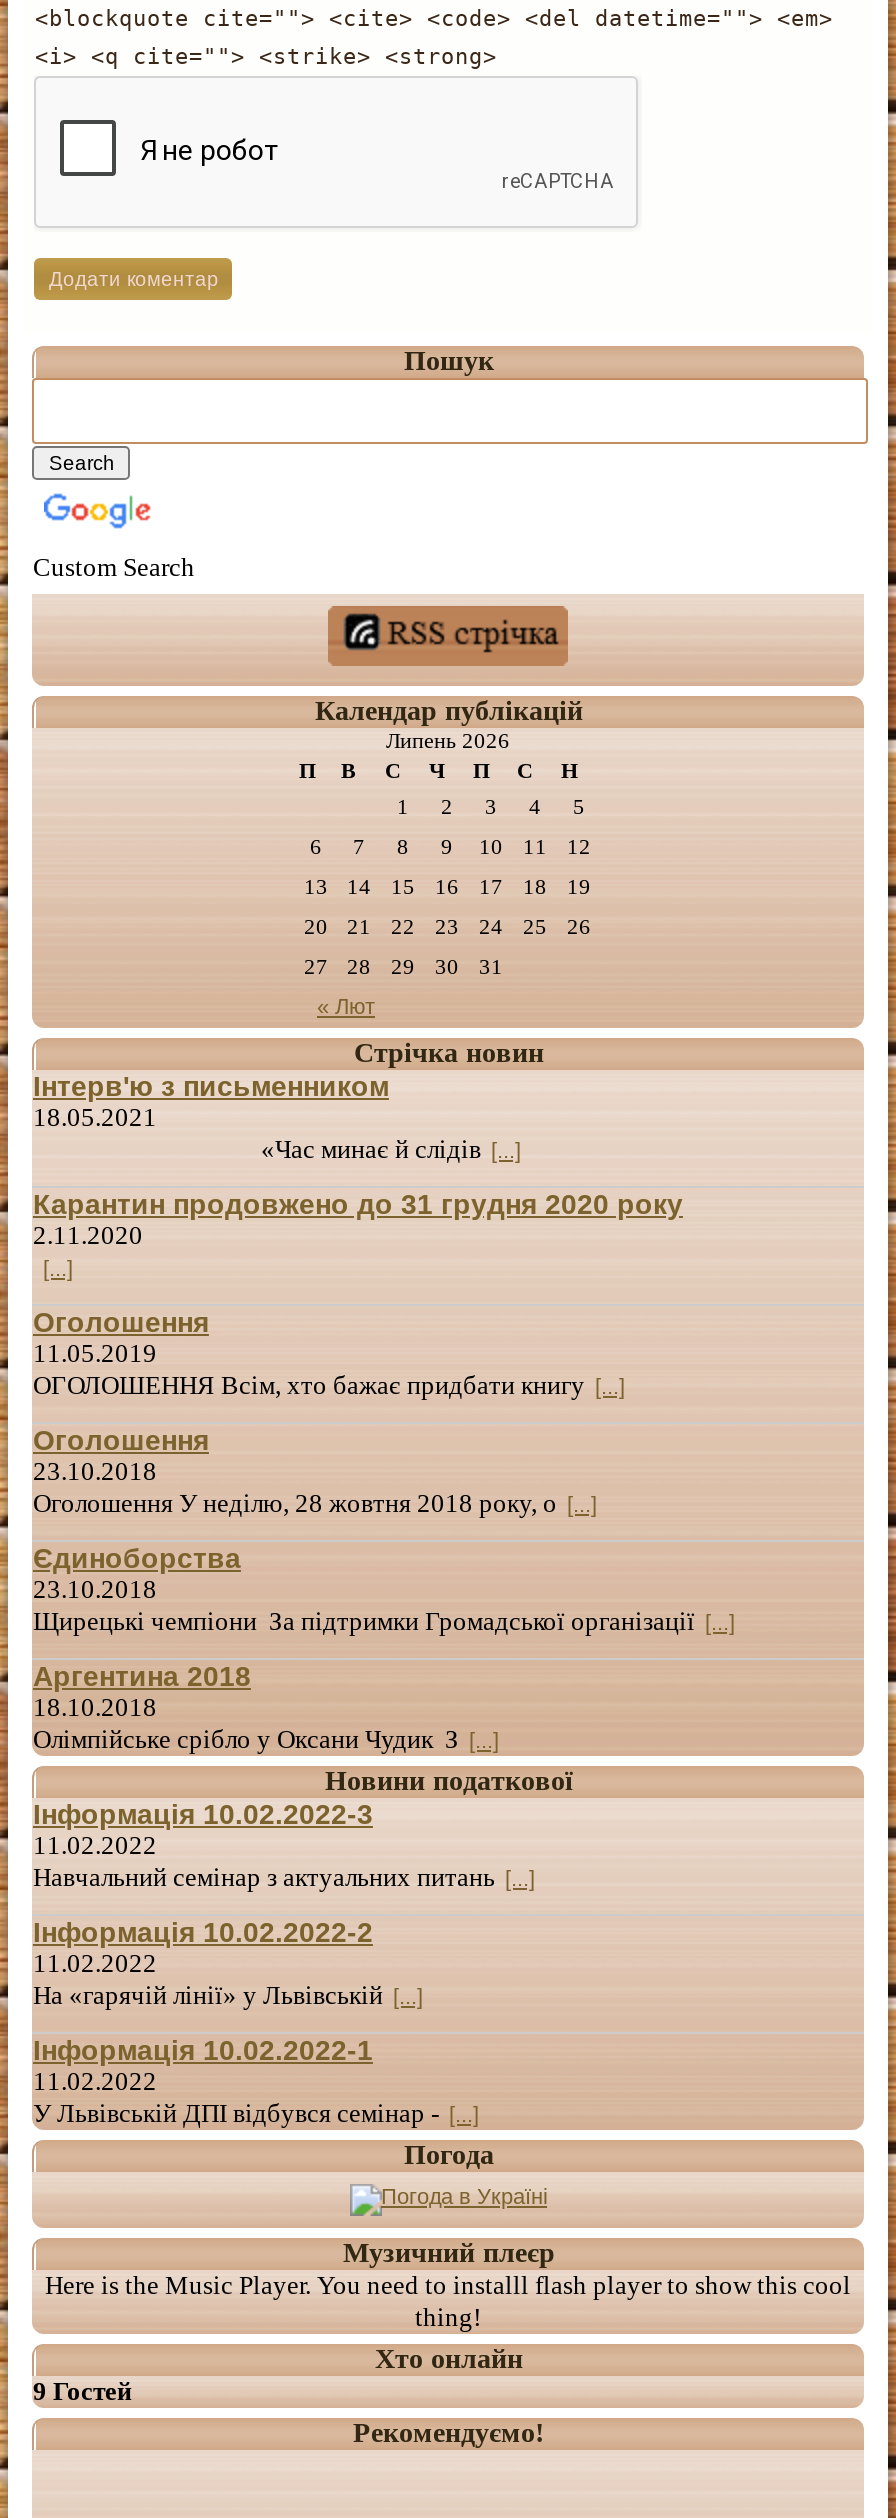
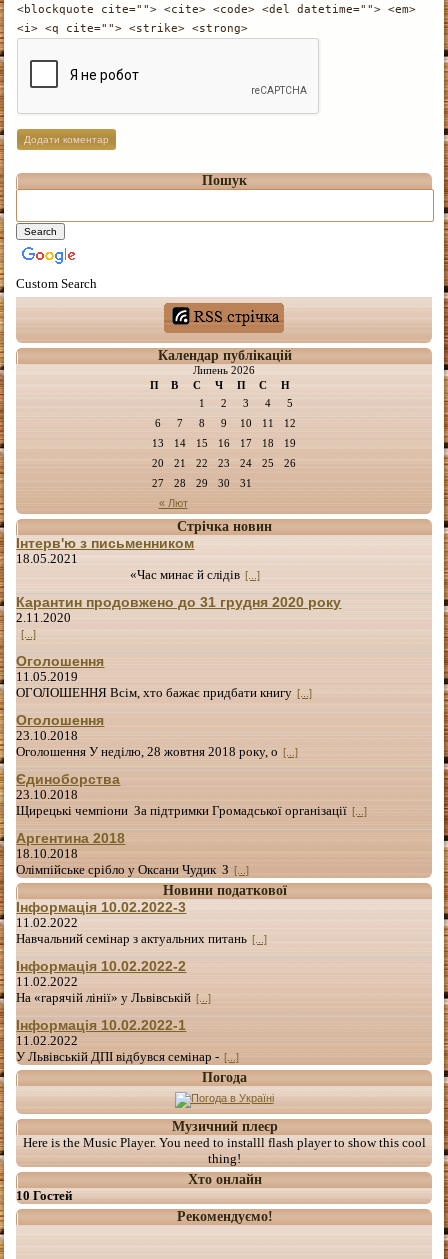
- 9 Гостей
+ 10 Гостей
